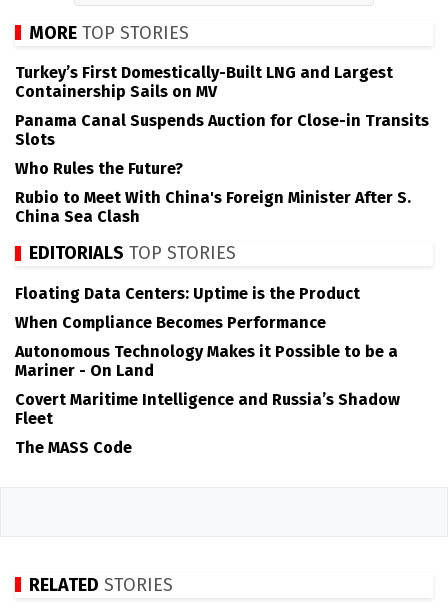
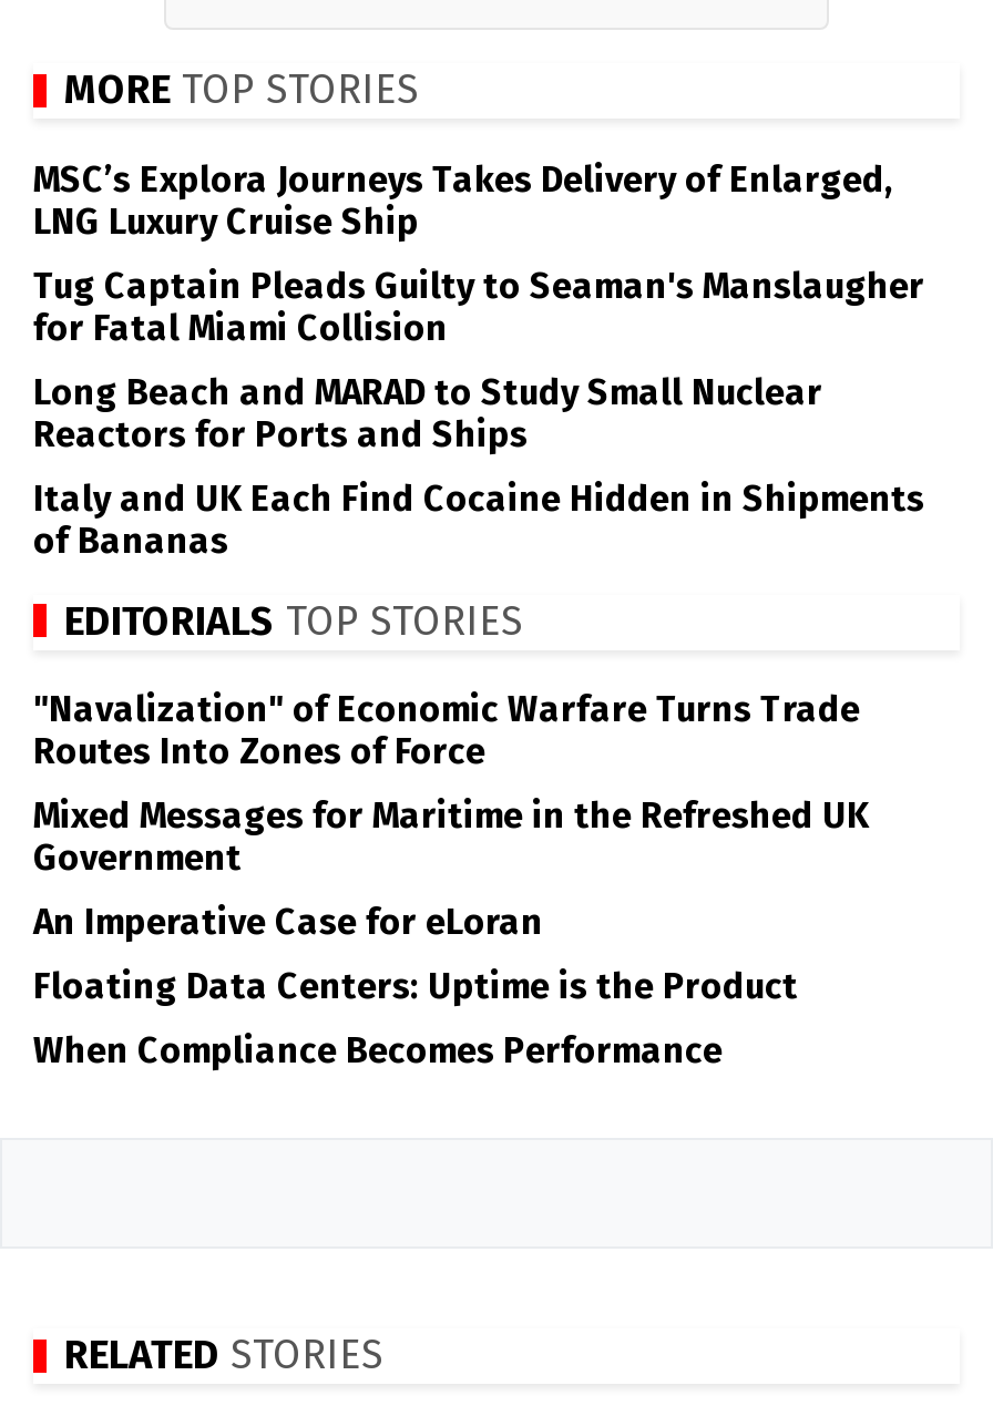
- Turkey’s First Domestically-Built LNG and Largest
- Containership Sails on MV
+ MSC’s Explora Journeys Takes Delivery of Enlarged,
+ LNG Luxury Cruise Ship

- Panama Canal Suspends Auction for Close-in Transits
- Slots
+ Tug Captain Pleads Guilty to Seaman's Manslaugher
+ for Fatal Miami Collision

- Who Rules the Future?
+ Long Beach and MARAD to Study Small Nuclear
+ Reactors for Ports and Ships

- Rubio to Meet With China's Foreign Minister After S.
- China Sea Clash
+ Italy and UK Each Find Cocaine Hidden in Shipments
+ of Bananas

+ "Navalization" of Economic Warfare Turns Trade
+ Routes Into Zones of Force
+ Mixed Messages for Maritime in the Refreshed UK
+ Government
+ An Imperative Case for eLoran

moved down: Floating Data Centers: Uptime is the Product | When Compliance Becomes Performance

- Autonomous Technology Makes it Possible to be a
- Mariner - On Land
- Covert Maritime Intelligence and Russia’s Shadow
- Fleet
- The MASS Code
